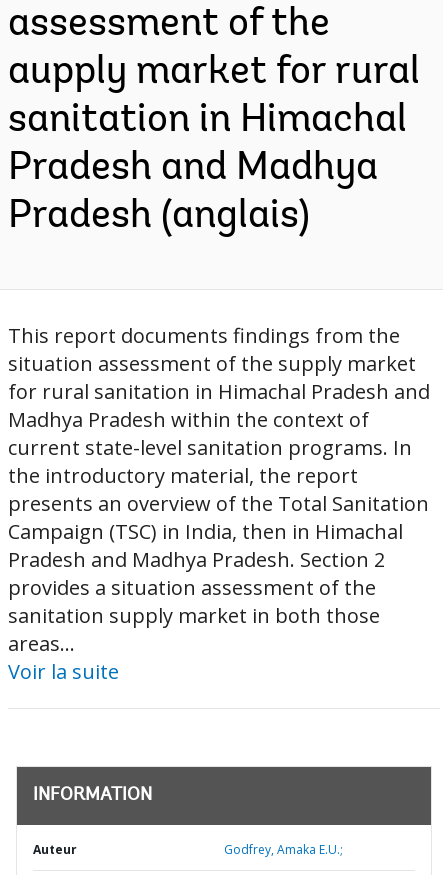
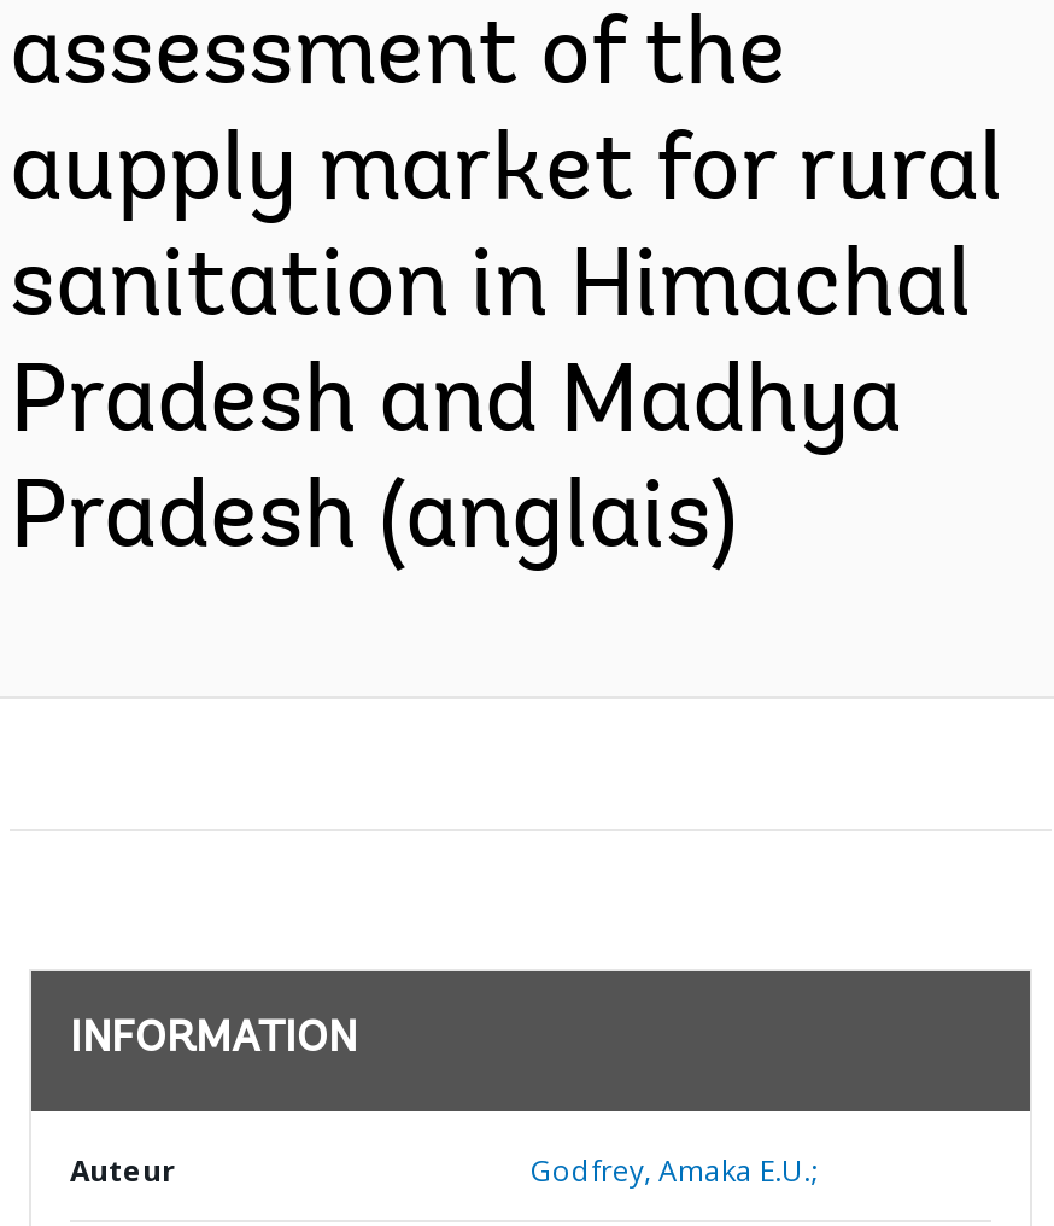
- This report documents findings from the
- situation assessment of the supply market
- for rural sanitation in Himachal Pradesh and
- Madhya Pradesh within the context of
- current state-level sanitation programs. In
- the introductory material, the report
- presents an overview of the Total Sanitation
- Campaign (TSC) in India, then in Himachal
- Pradesh and Madhya Pradesh. Section 2
- provides a situation assessment of the
- sanitation supply market in both those
- areas...
- Voir la suite
